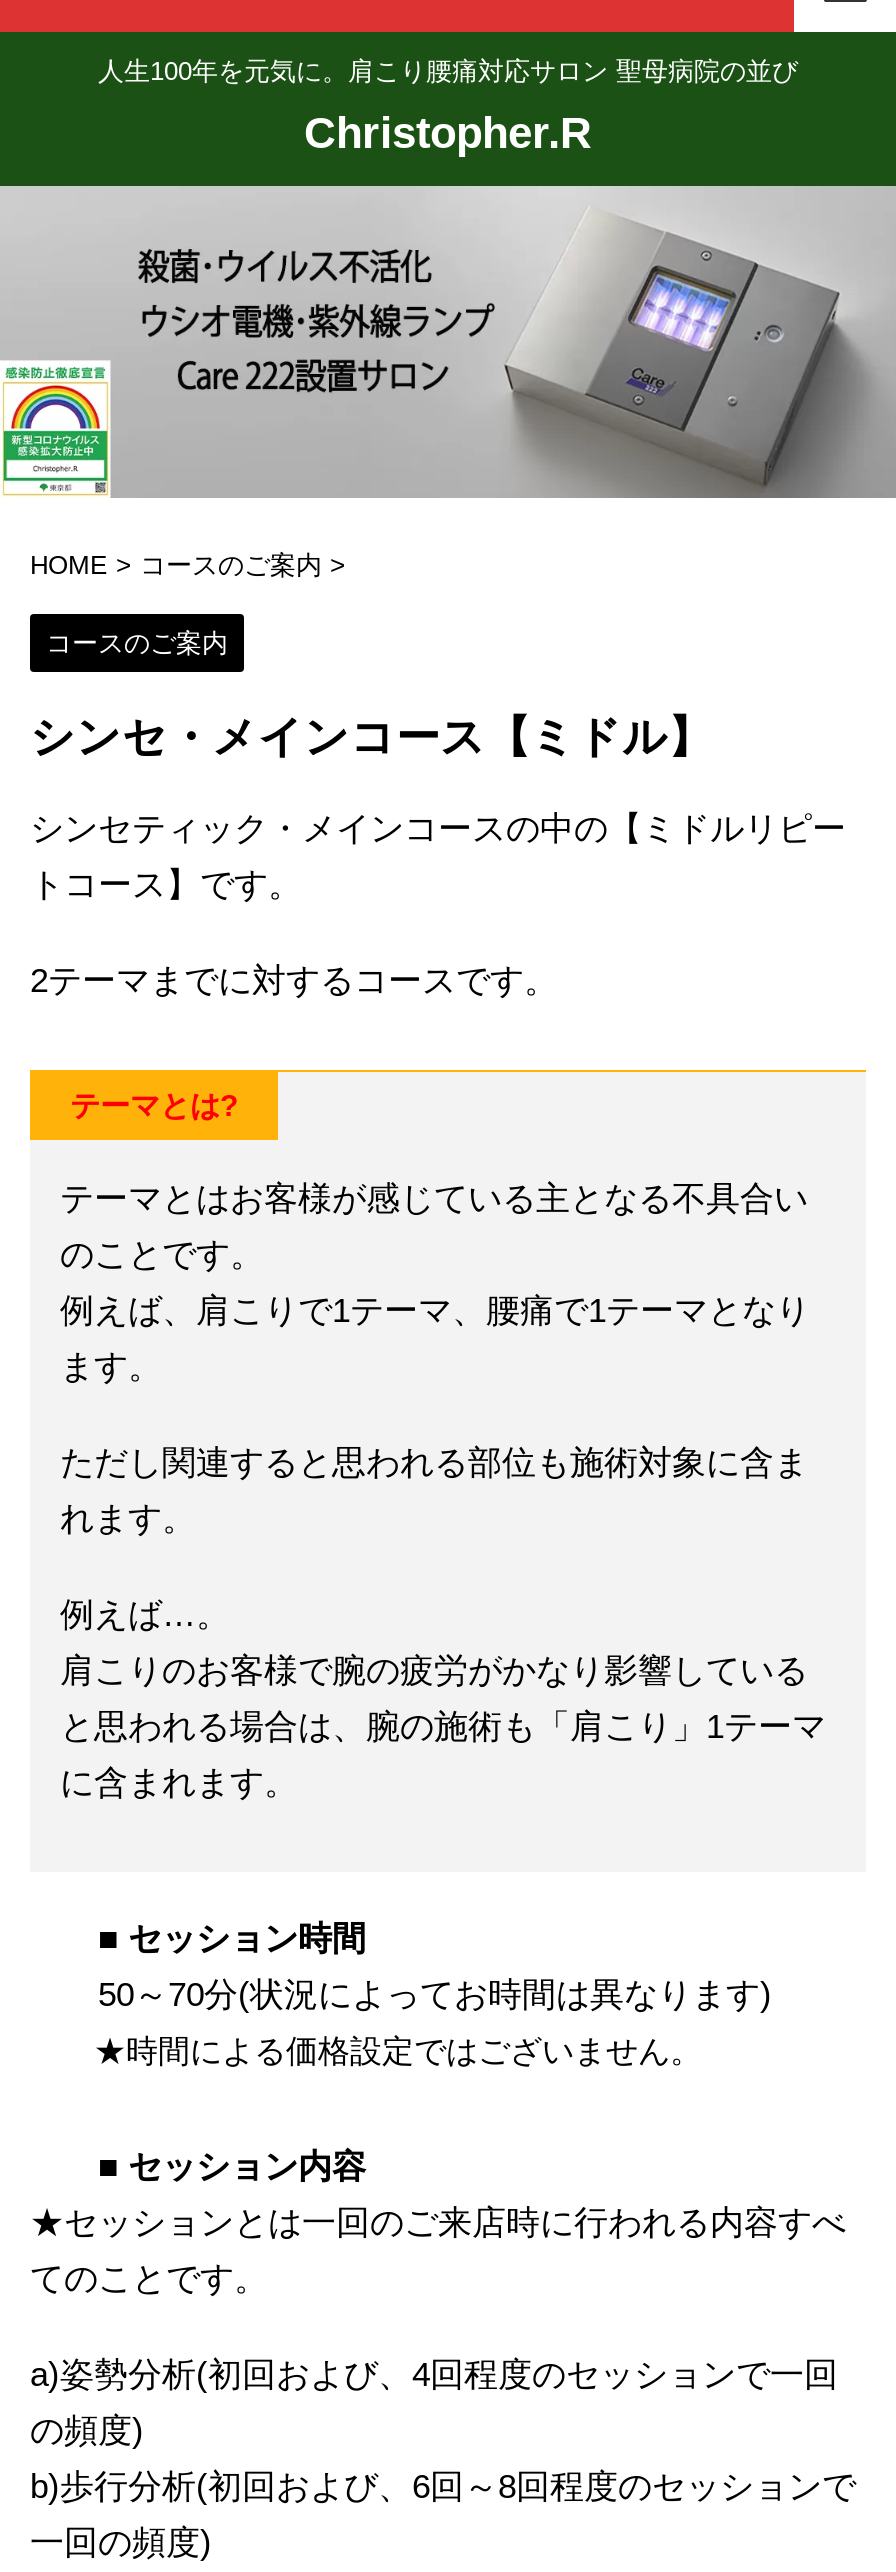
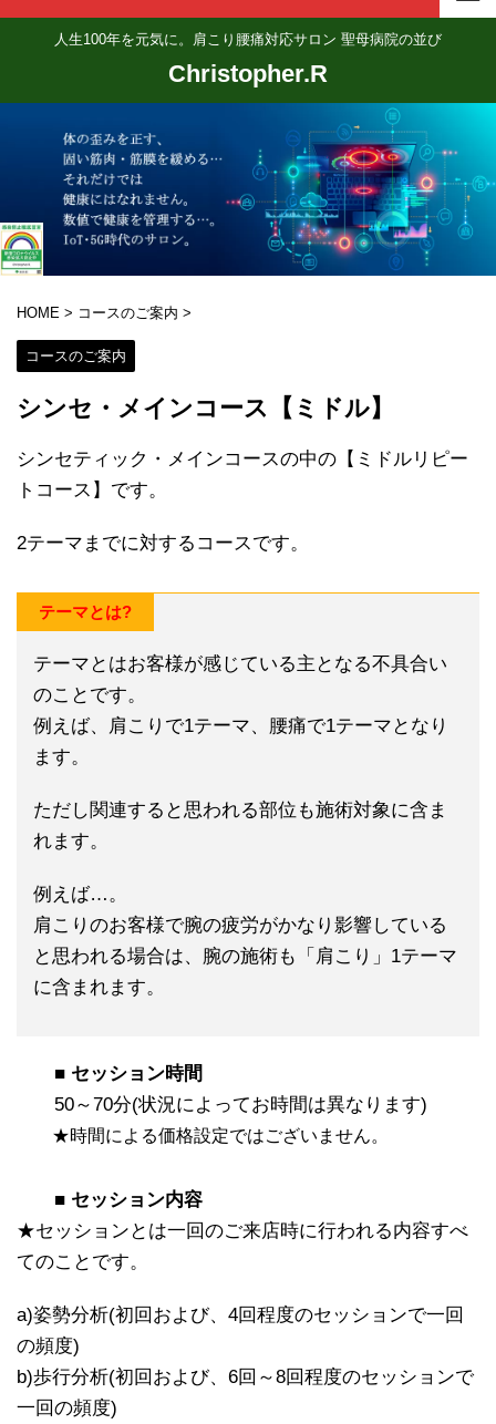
- [image]
+ [image]
